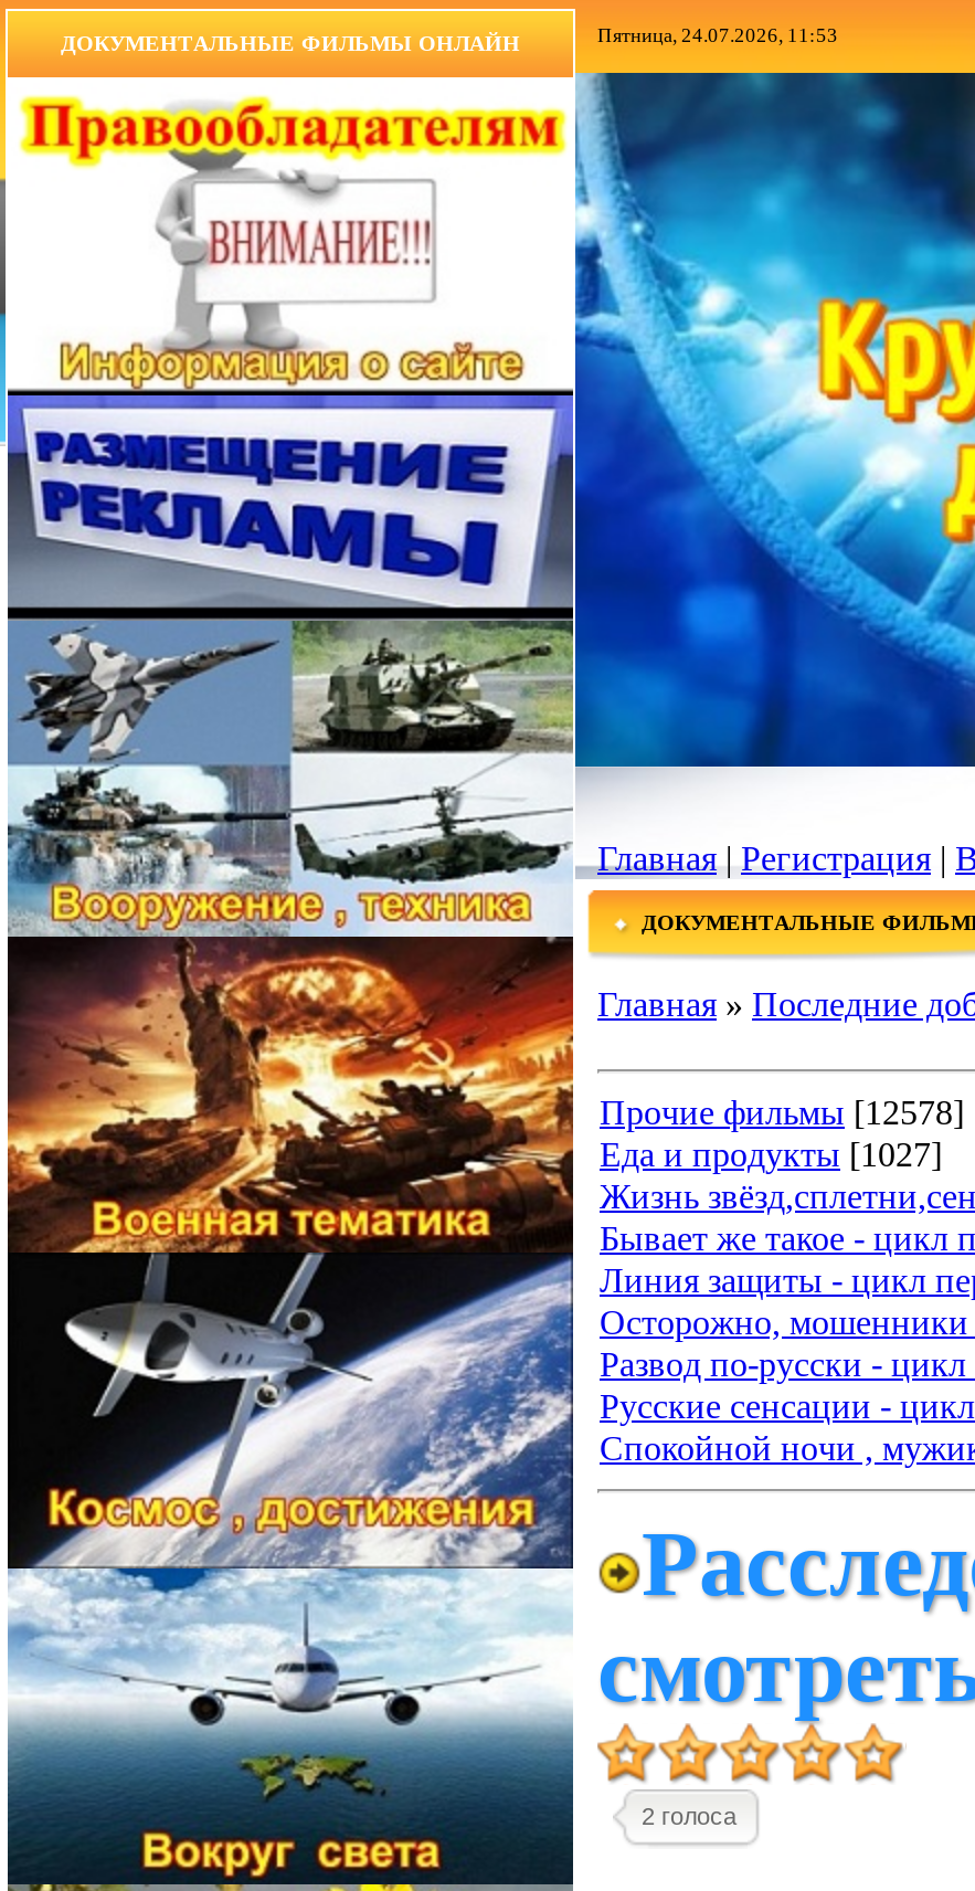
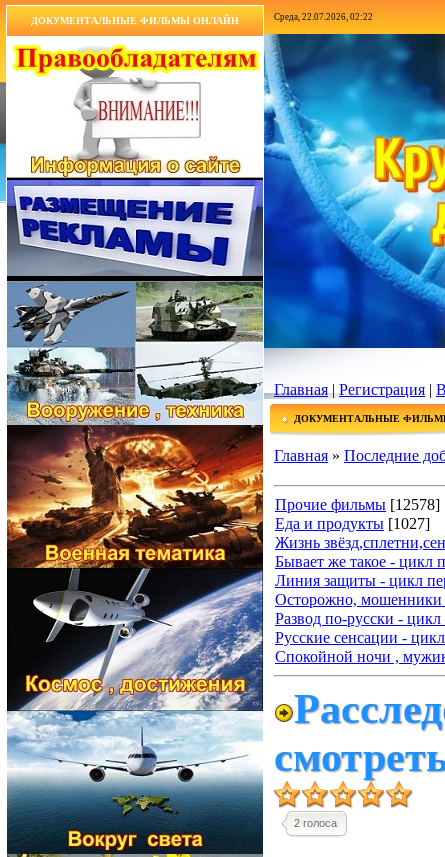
- Пятница, 24.07.2026, 11:53
+ Среда, 22.07.2026, 02:22
